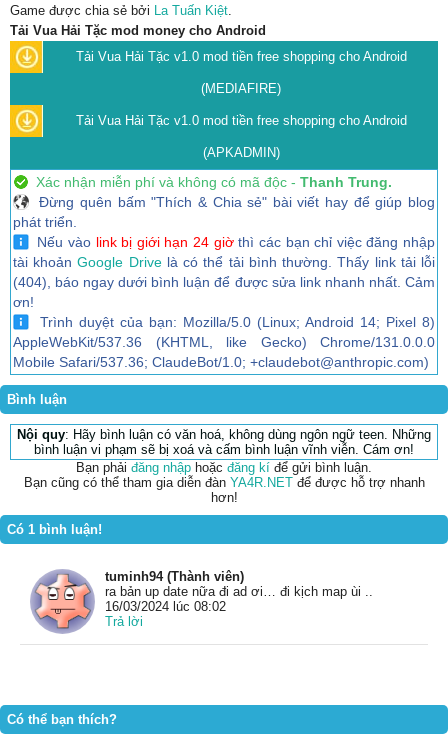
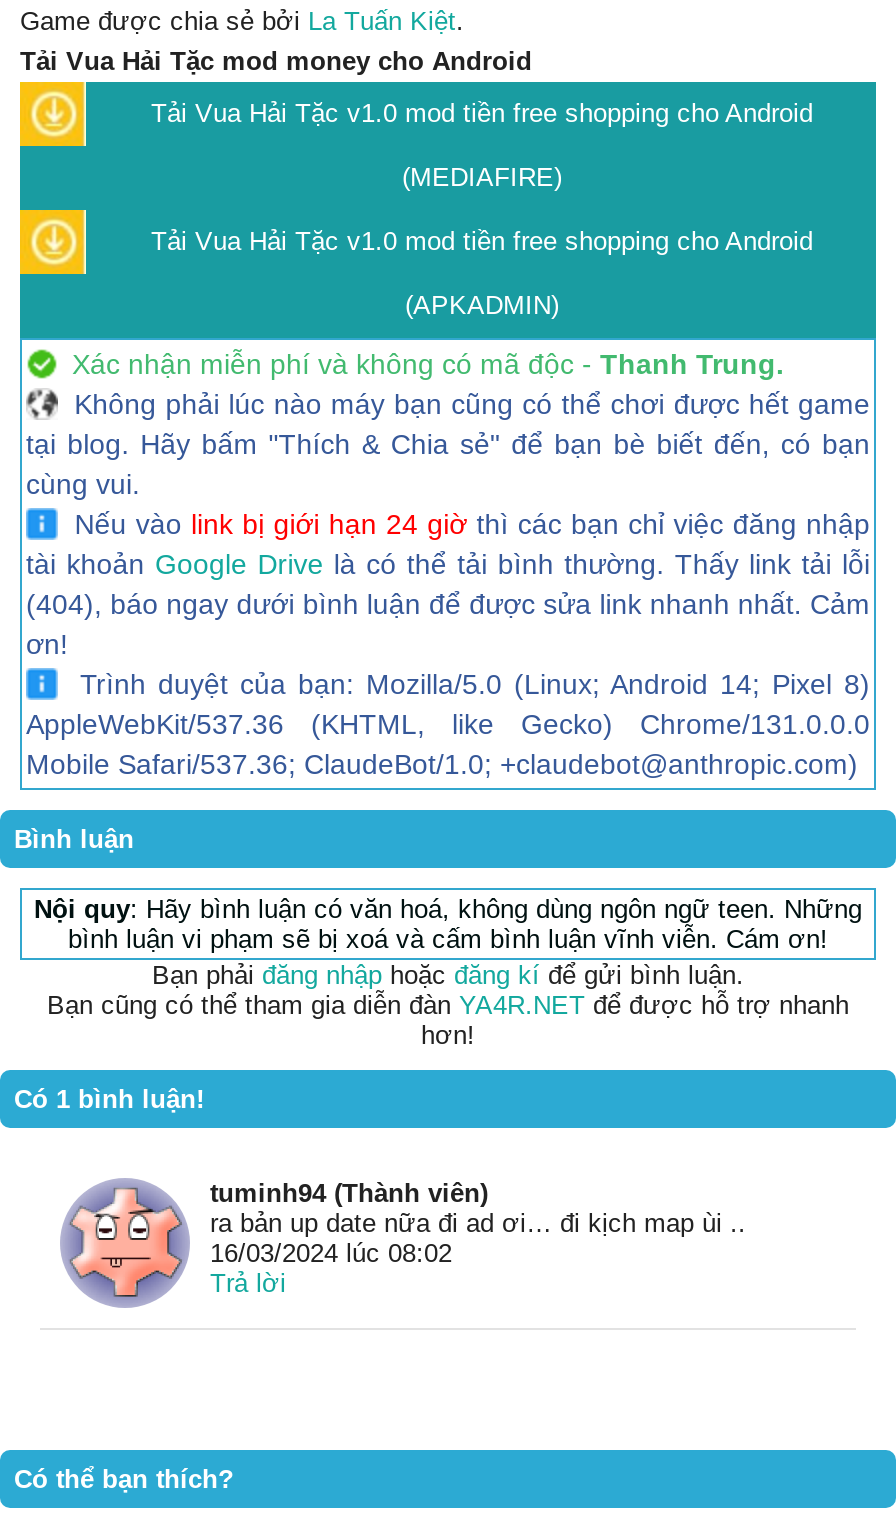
- Đừng quên bấm "Thích & Chia sẻ" bài viết hay để giúp blog
- phát triển.
+ Không phải lúc nào máy bạn cũng có thể chơi được hết game
+ tại blog. Hãy bấm "Thích & Chia sẻ" để bạn bè biết đến, có bạn
+ cùng vui.
